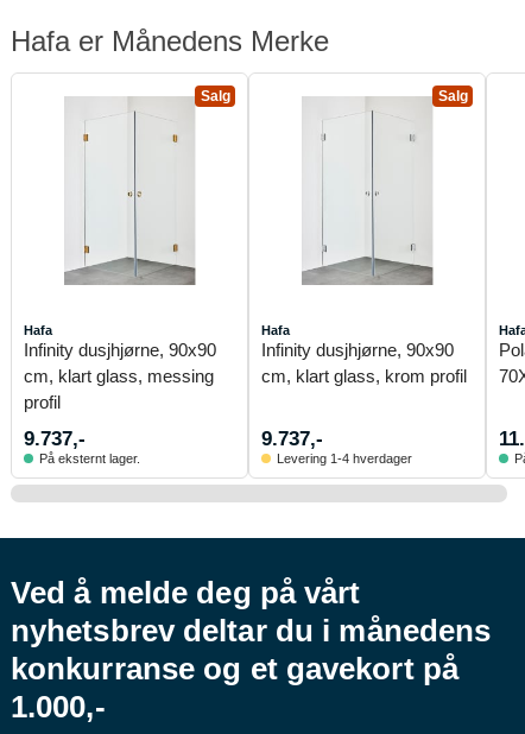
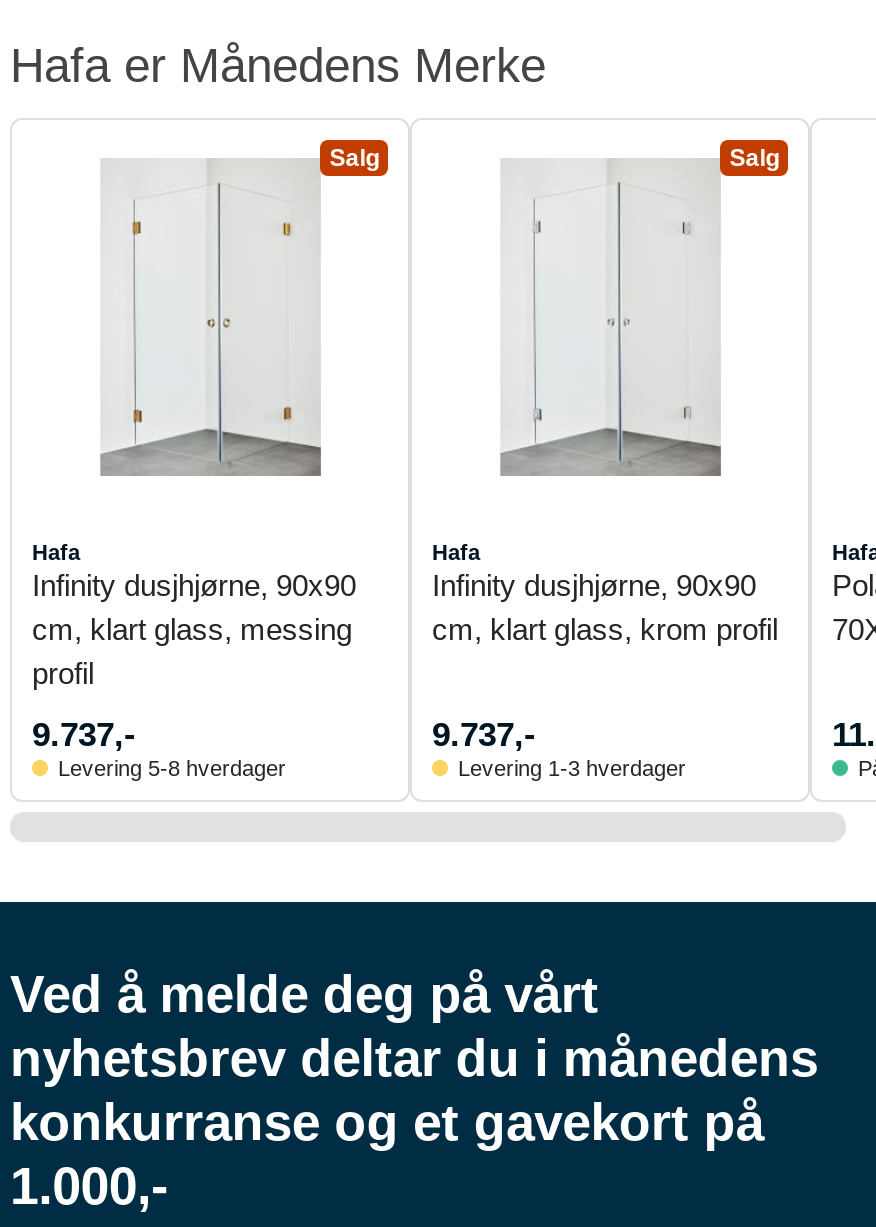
- På eksternt lager.
+ Levering 5-8 hverdager

- Levering 1-4 hverdager
+ Levering 1-3 hverdager
